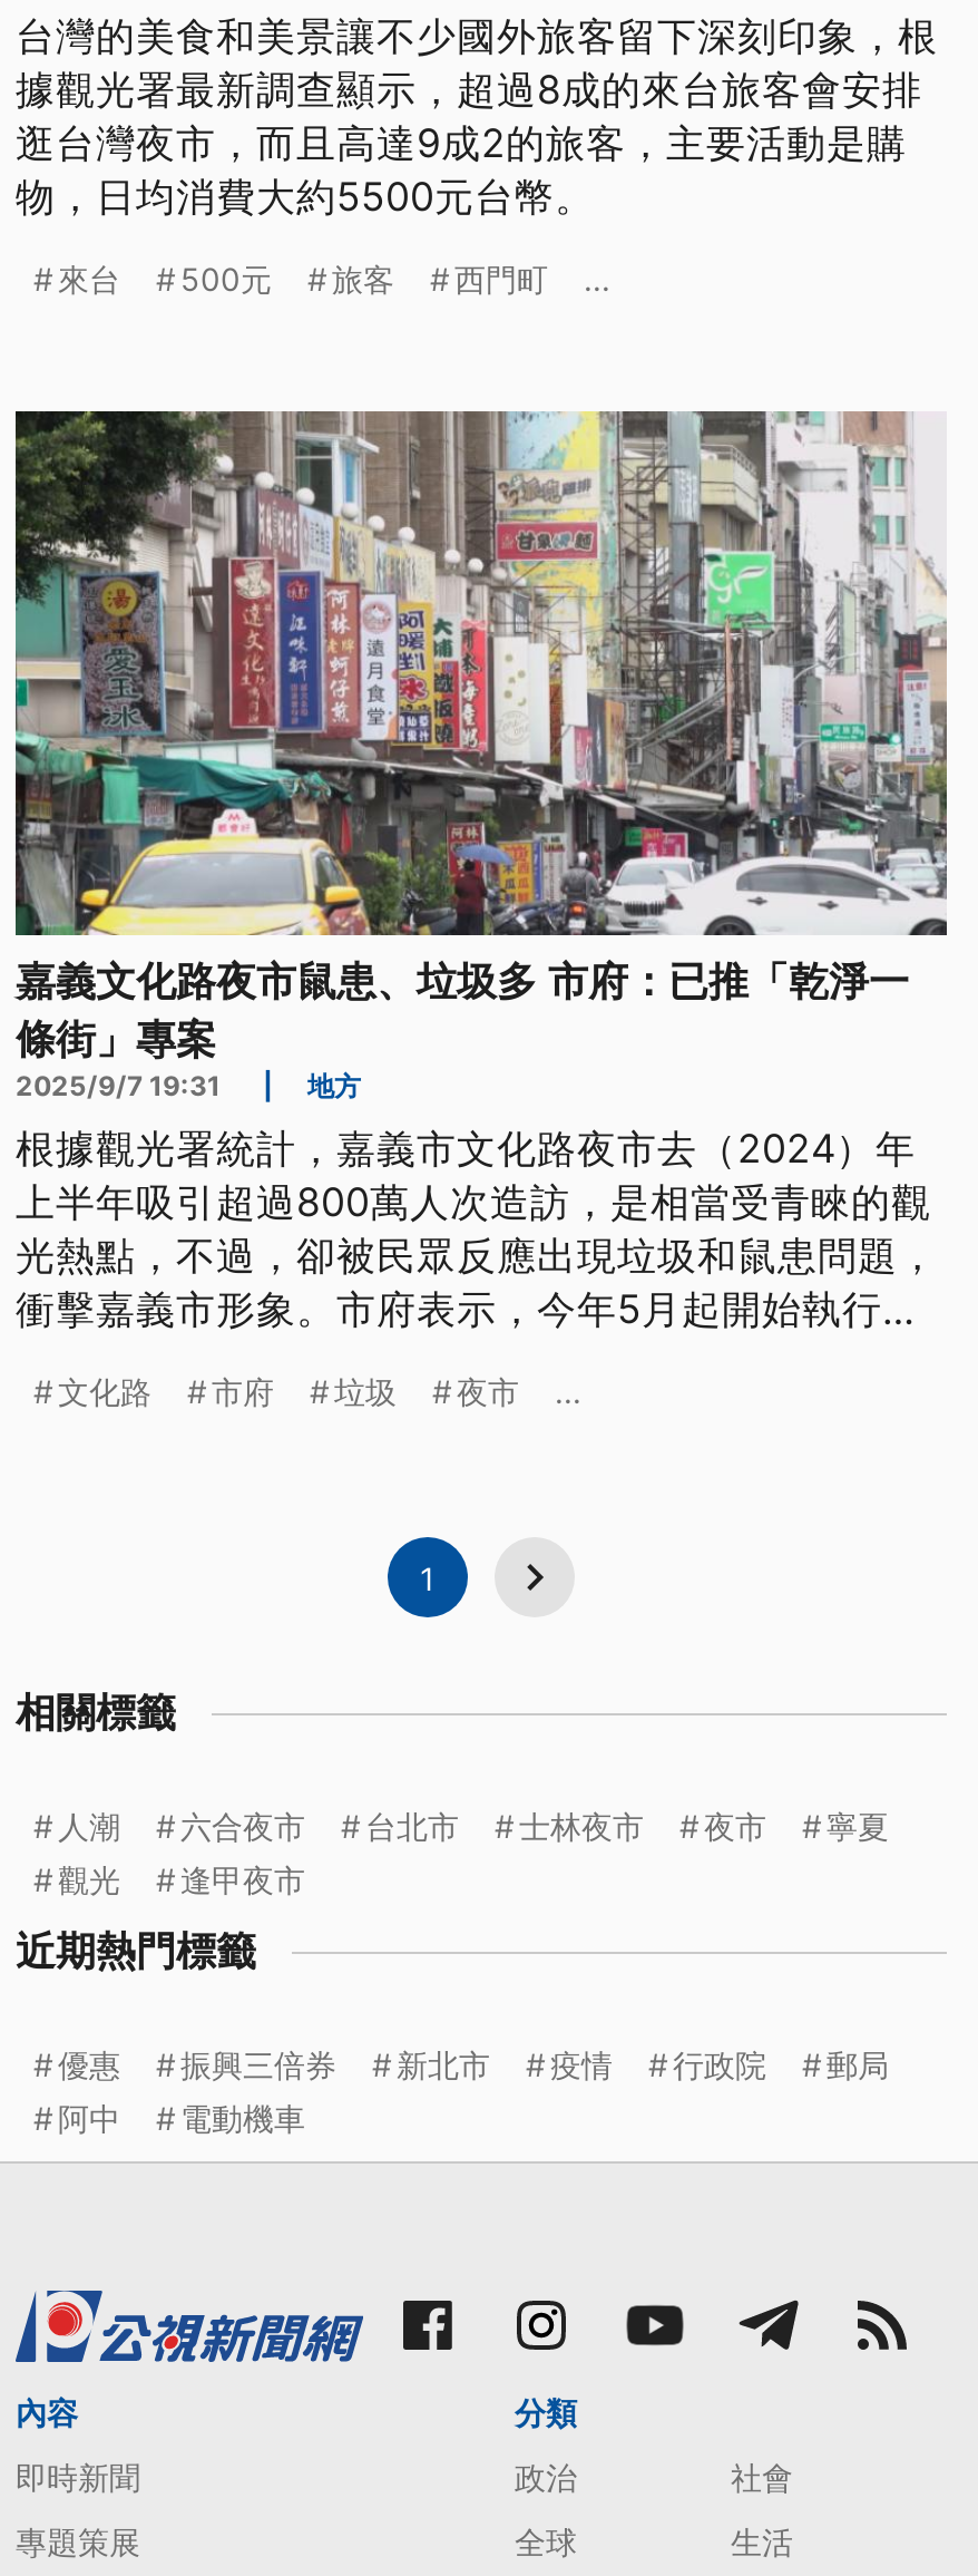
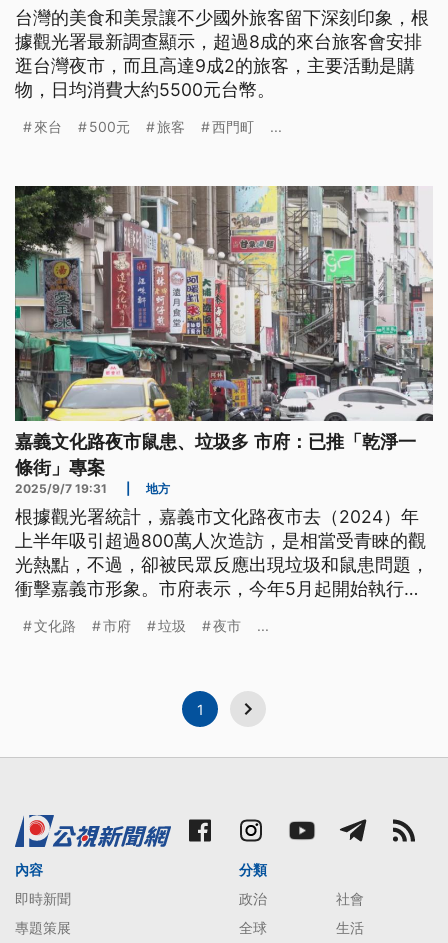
- 相關標籤
- 人潮
- 六合夜市
- 台北市
- 士林夜市
- 夜市
- 寧夏
- 觀光
- 逢甲夜市
- 近期熱門標籤
- 優惠
- 振興三倍券
- 新北市
- 疫情
- 行政院
- 郵局
- 阿中
- 電動機車
